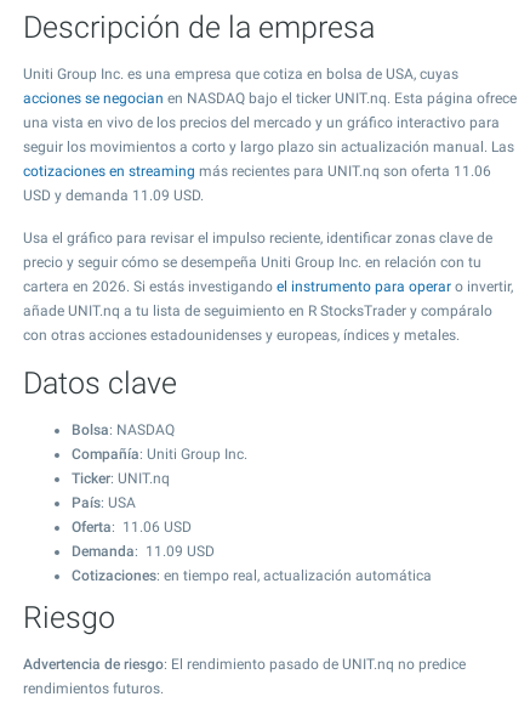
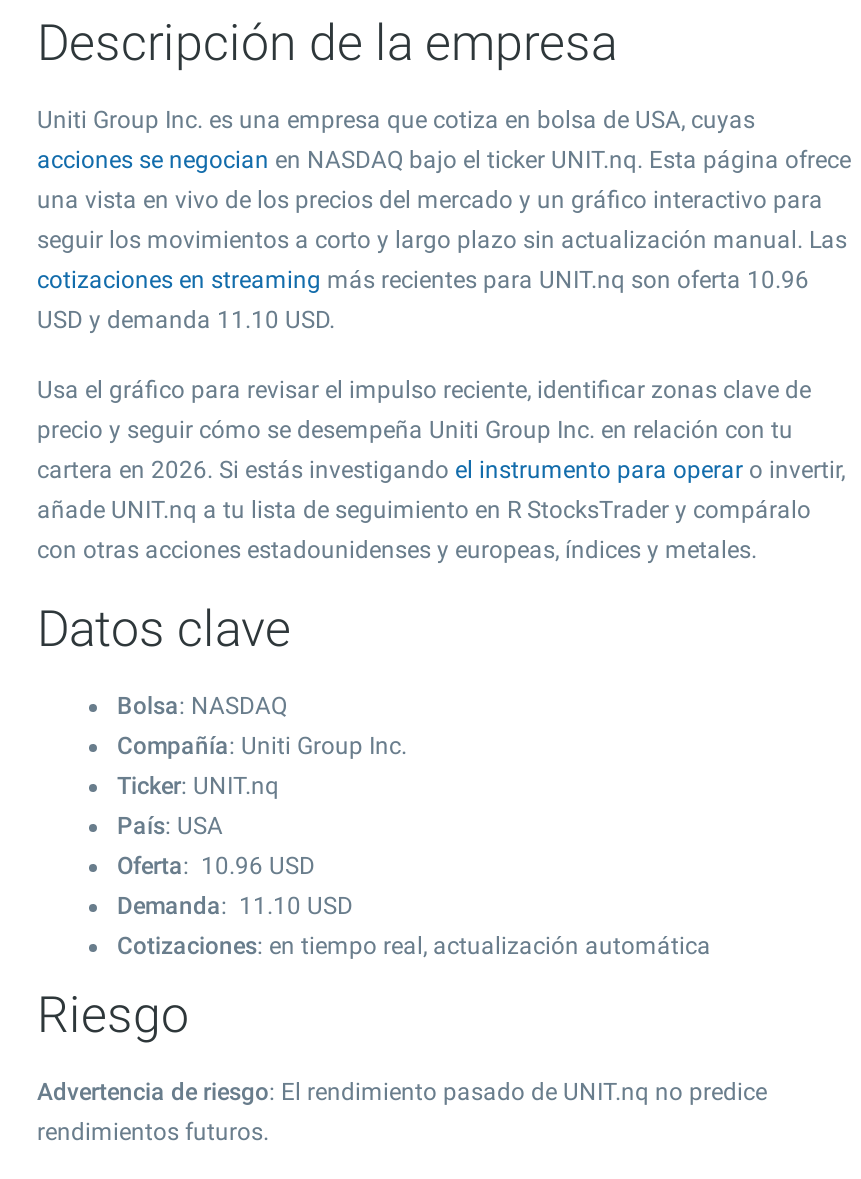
- cotizaciones en streaming más recientes para UNIT.nq son oferta 11.06
+ cotizaciones en streaming más recientes para UNIT.nq son oferta 10.96

- USD y demanda 11.09 USD.
+ USD y demanda 11.10 USD.

- Oferta: 11.06 USD
+ Oferta: 10.96 USD

- Demanda: 11.09 USD
+ Demanda: 11.10 USD
